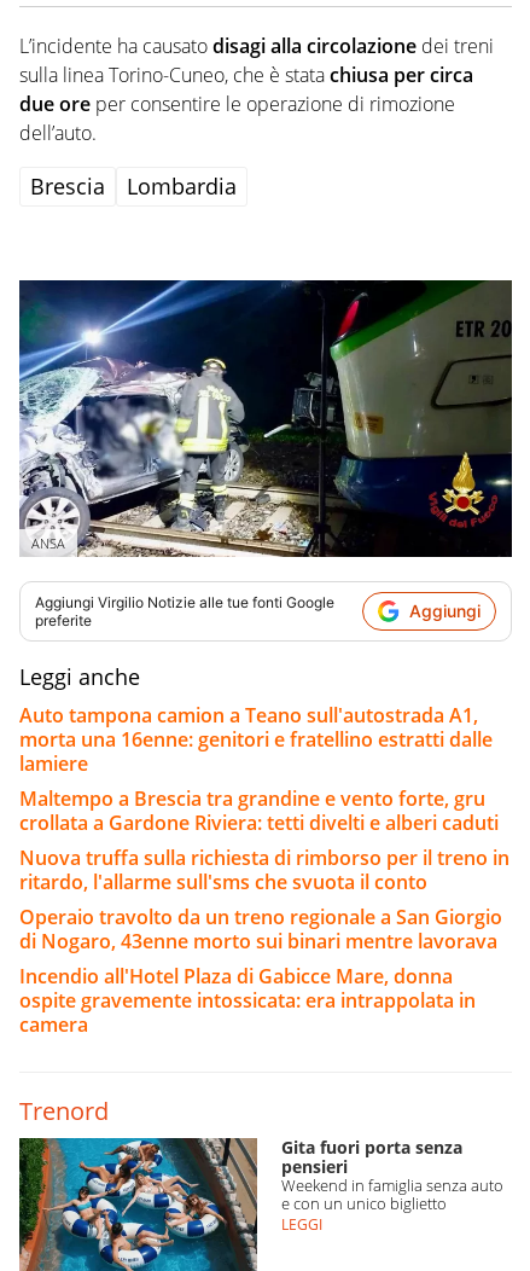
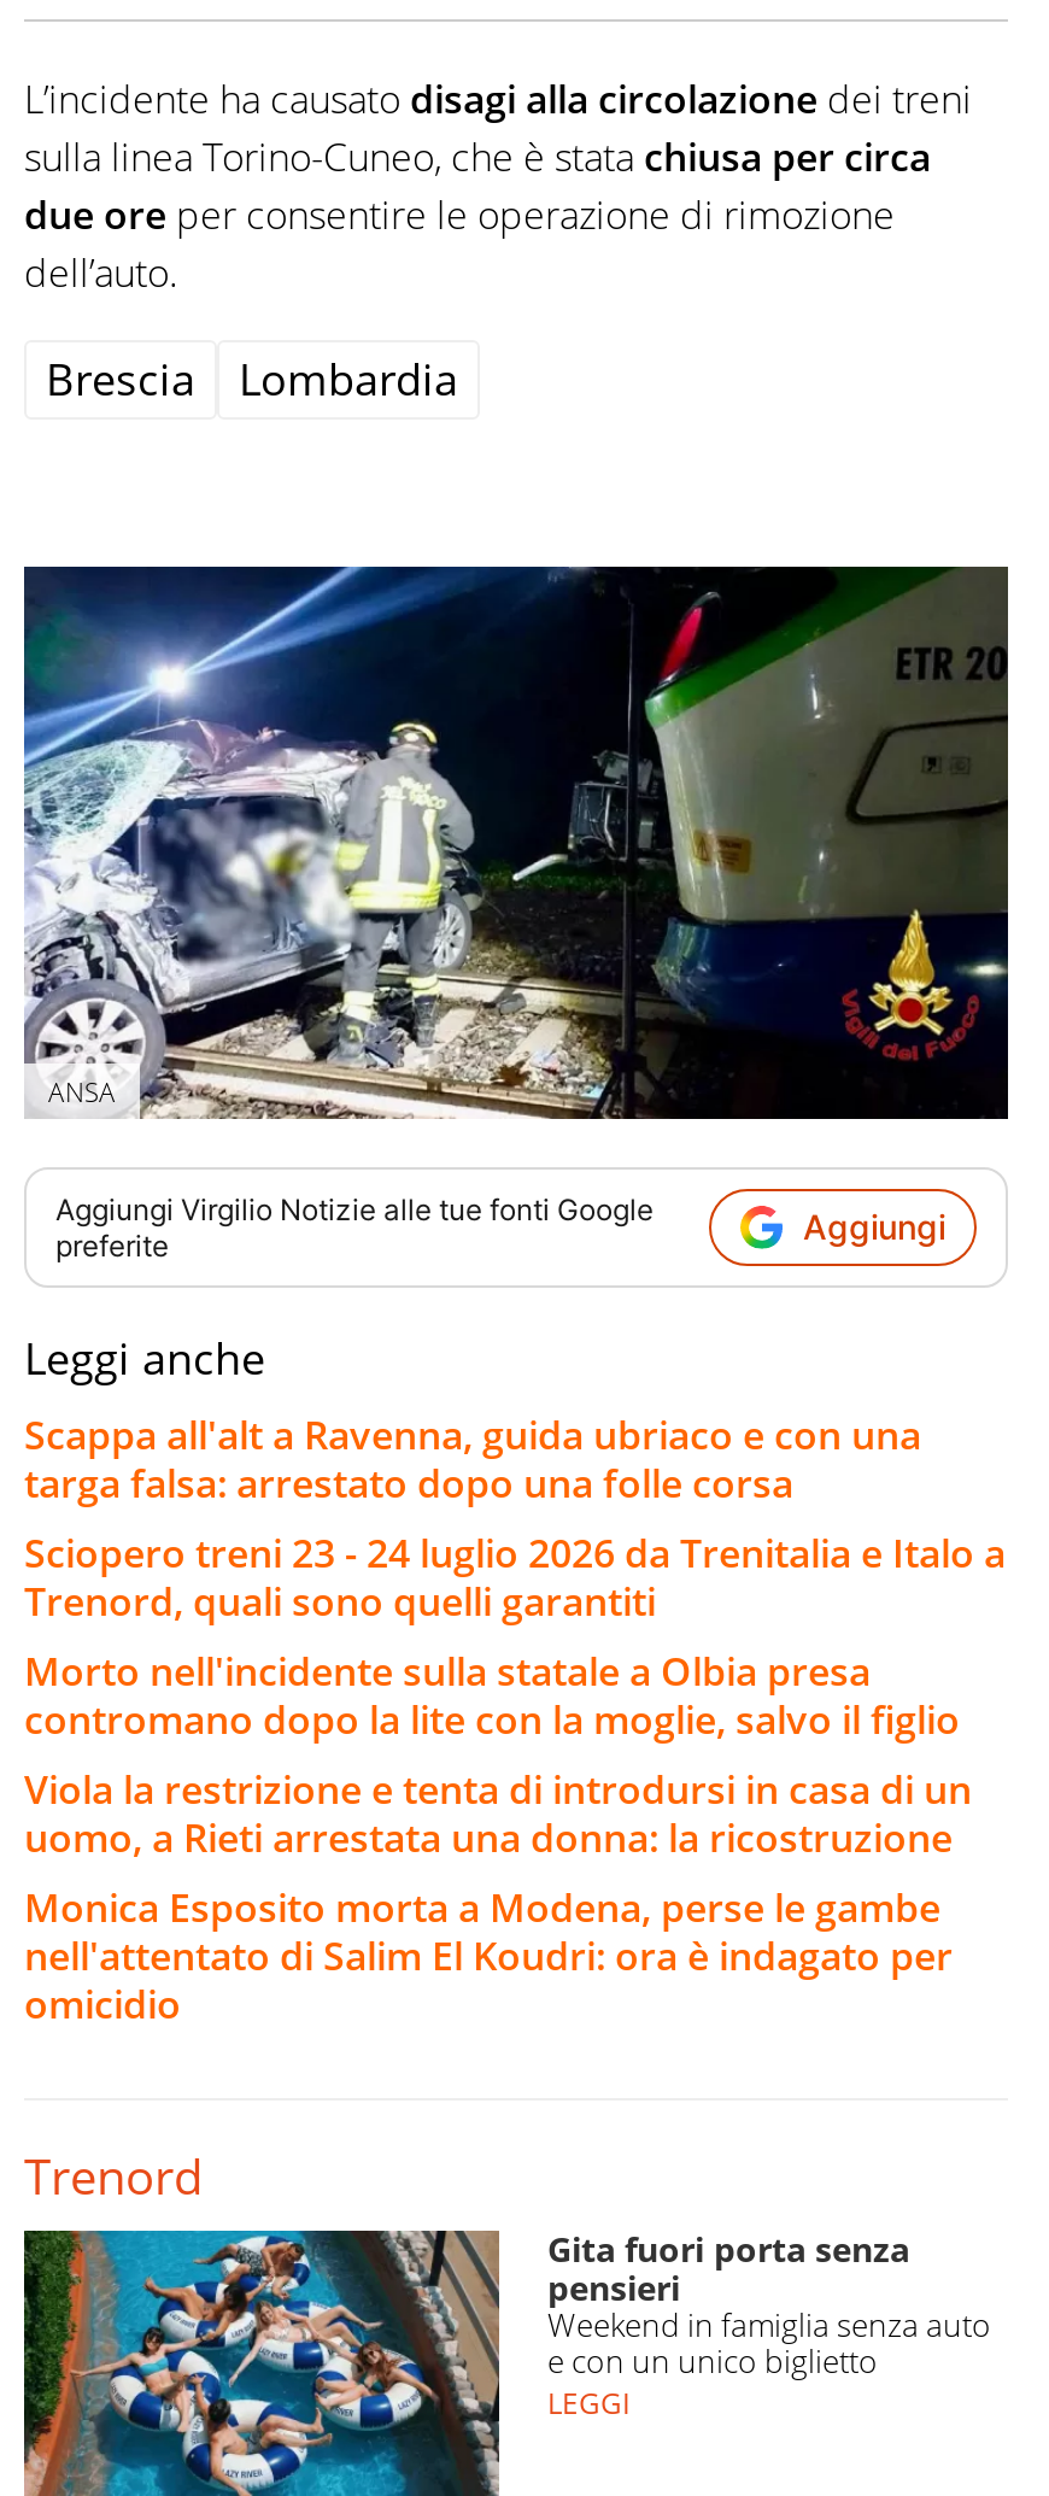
- Auto tampona camion a Teano sull'autostrada A1,
- morta una 16enne: genitori e fratellino estratti dalle
- lamiere
- Maltempo a Brescia tra grandine e vento forte, gru
- crollata a Gardone Riviera: tetti divelti e alberi caduti
- Nuova truffa sulla richiesta di rimborso per il treno in
- ritardo, l'allarme sull'sms che svuota il conto
- Operaio travolto da un treno regionale a San Giorgio
- di Nogaro, 43enne morto sui binari mentre lavorava
- Incendio all'Hotel Plaza di Gabicce Mare, donna
- ospite gravemente intossicata: era intrappolata in
- camera
+ Scappa all'alt a Ravenna, guida ubriaco e con una
+ targa falsa: arrestato dopo una folle corsa
+ Sciopero treni 23 - 24 luglio 2026 da Trenitalia e Italo a
+ Trenord, quali sono quelli garantiti
+ Morto nell'incidente sulla statale a Olbia presa
+ contromano dopo la lite con la moglie, salvo il figlio
+ Viola la restrizione e tenta di introdursi in casa di un
+ uomo, a Rieti arrestata una donna: la ricostruzione
+ Monica Esposito morta a Modena, perse le gambe
+ nell'attentato di Salim El Koudri: ora è indagato per
+ omicidio
